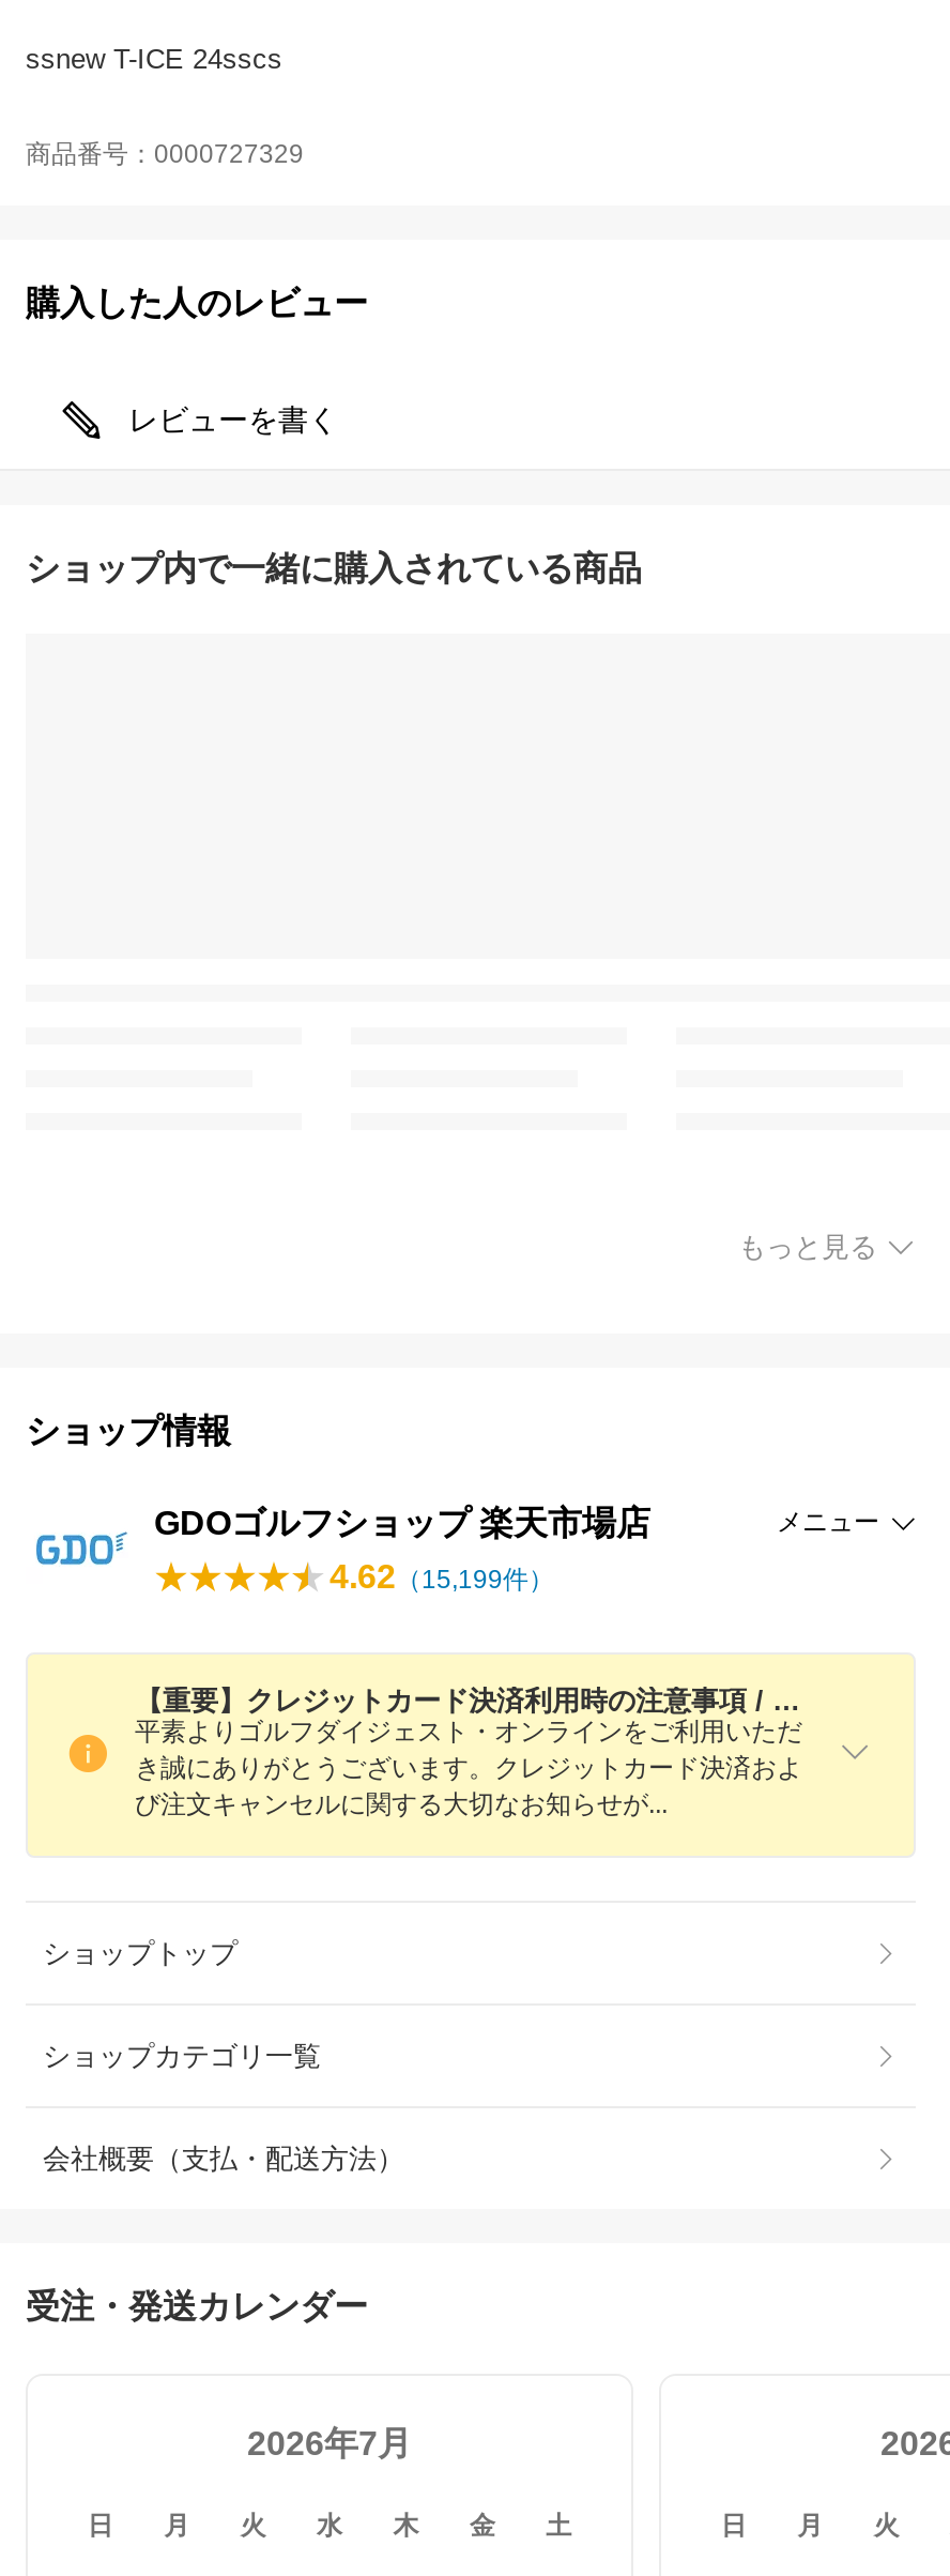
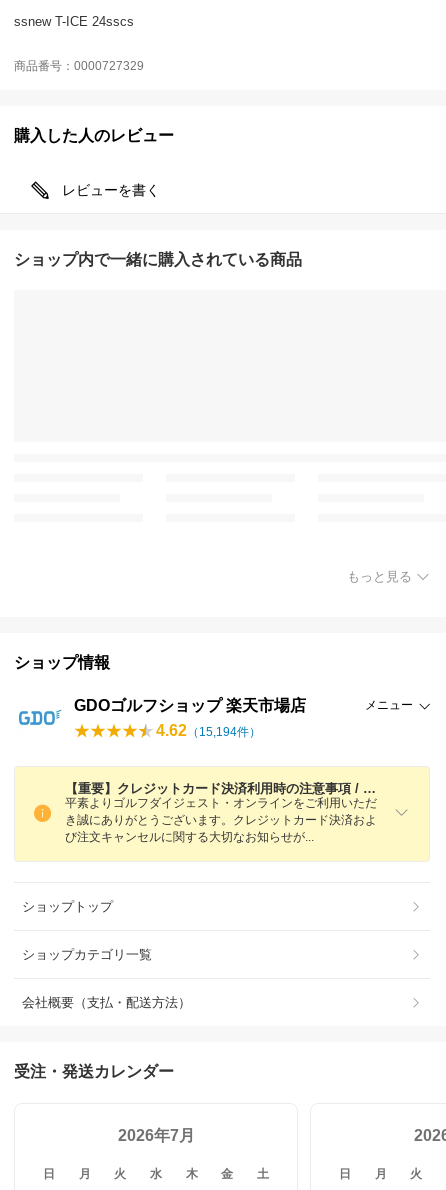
- 4.62（15,199件）
+ 4.62（15,194件）
